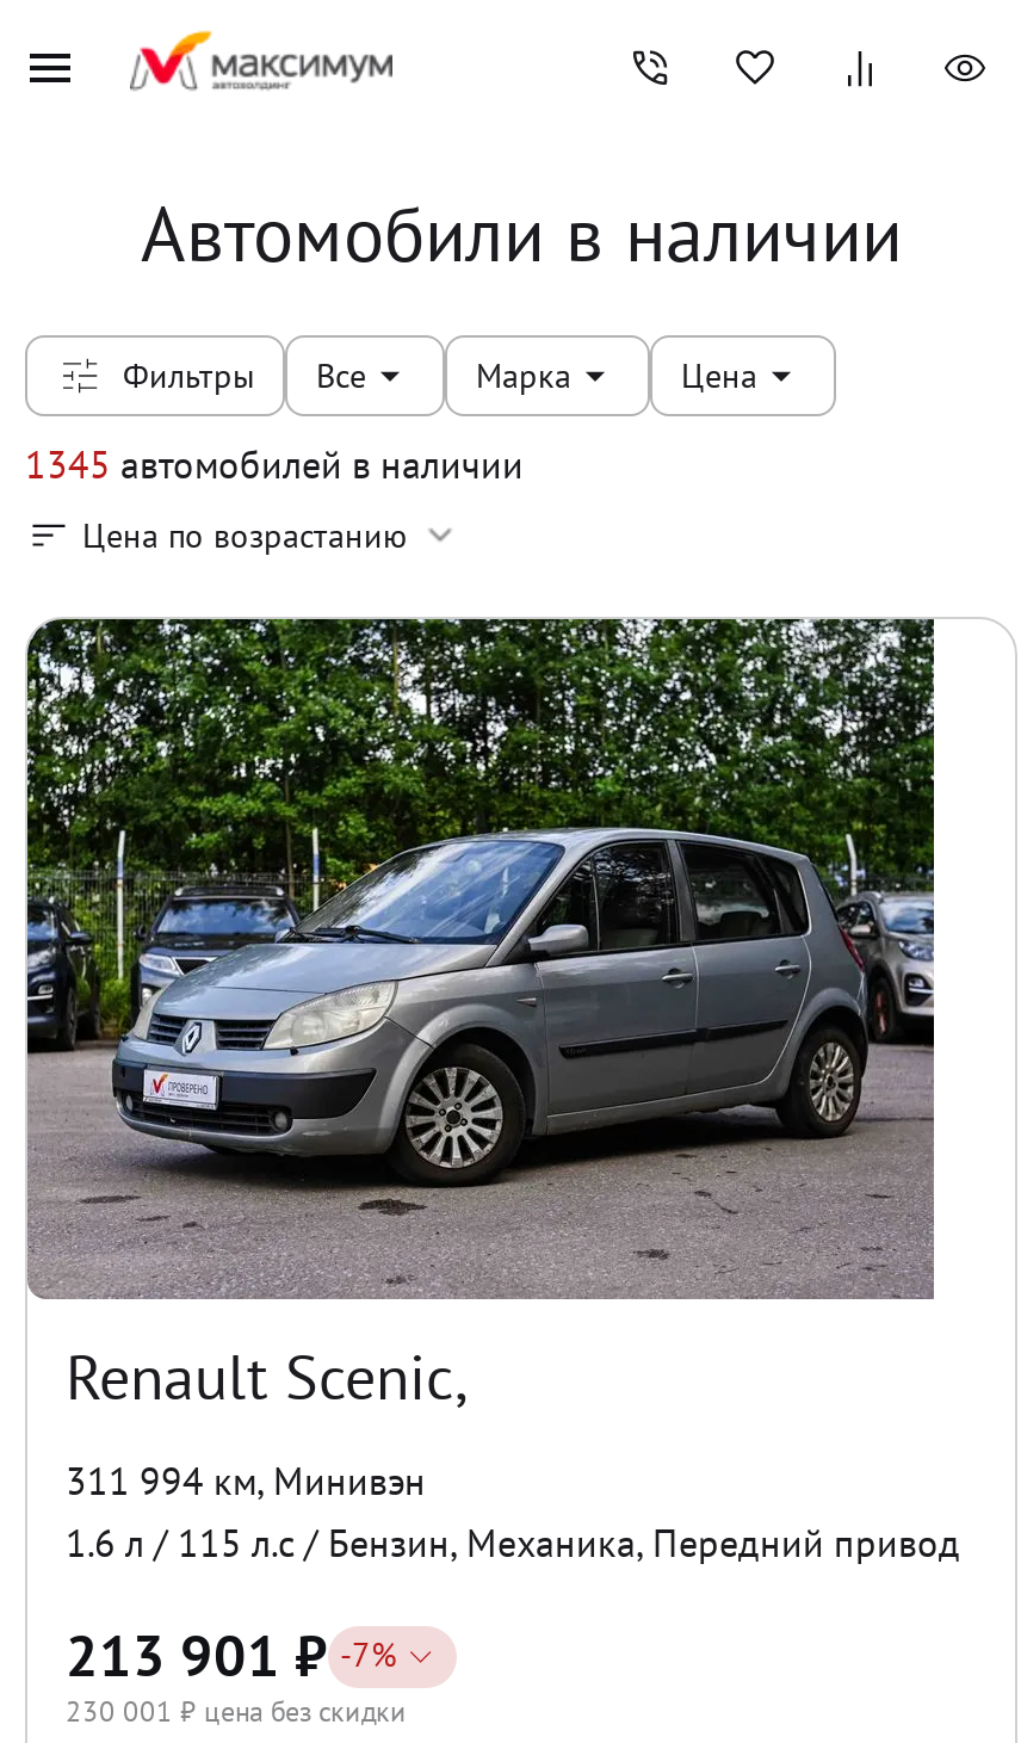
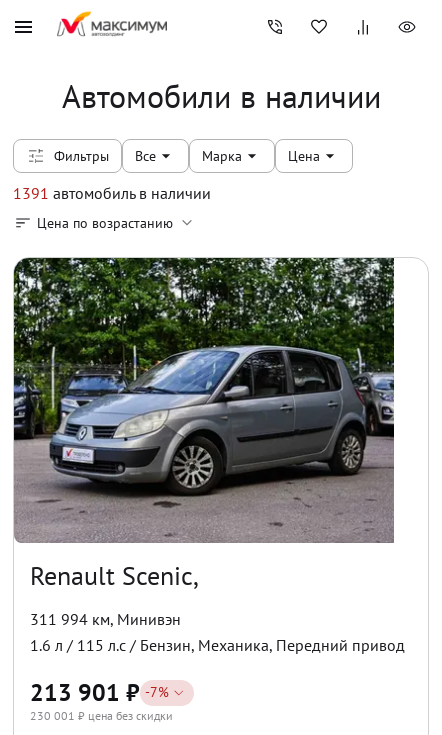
- 1345 автомобилей в наличии
+ 1391 автомобиль в наличии
